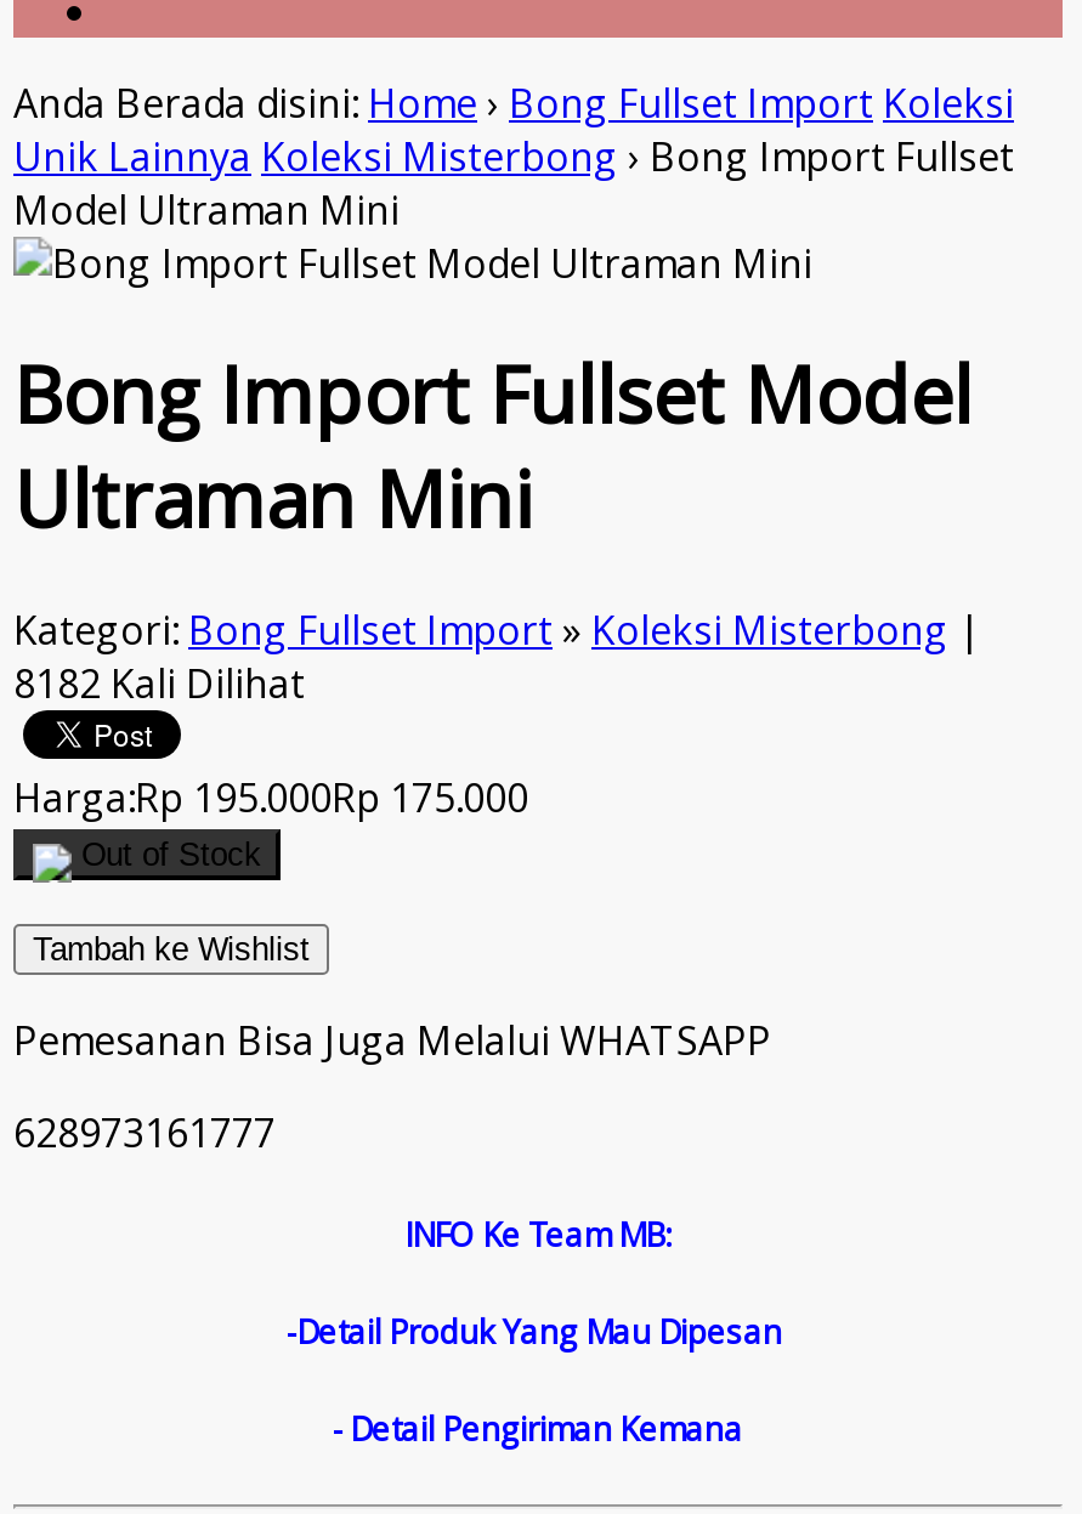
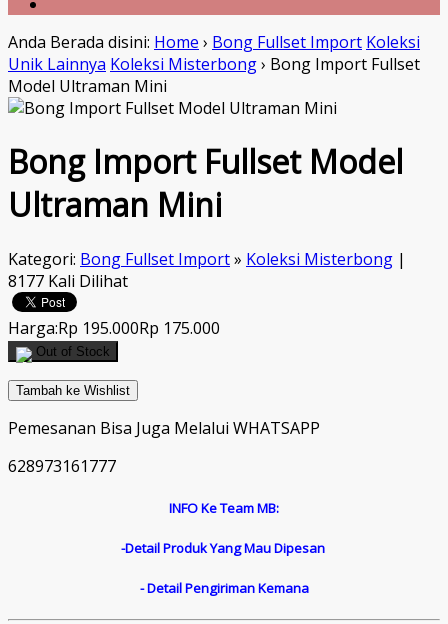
- 8182 Kali Dilihat
+ 8177 Kali Dilihat
